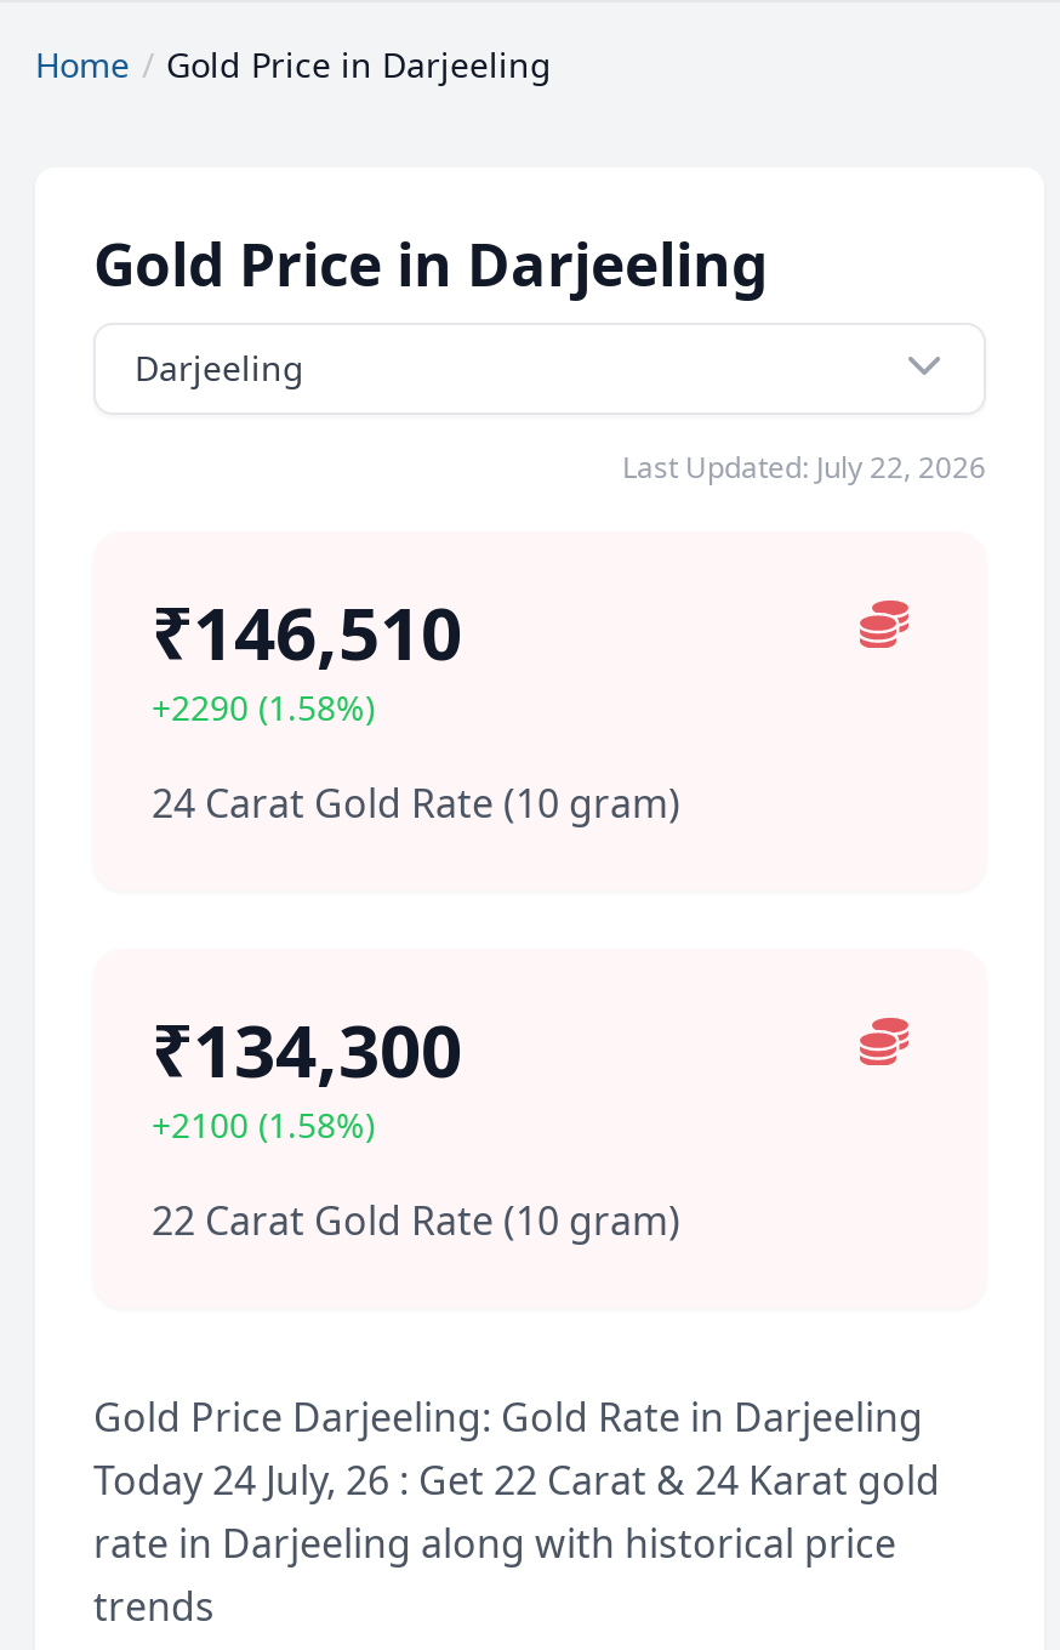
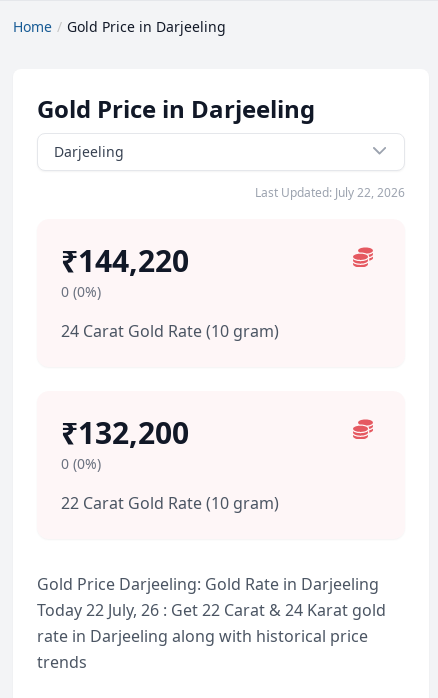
- ₹146,510
+ ₹144,220

- +2290 (1.58%)
+ 0 (0%)

- ₹134,300
+ ₹132,200

- +2100 (1.58%)
+ 0 (0%)

- Today 24 July, 26 : Get 22 Carat & 24 Karat gold
+ Today 22 July, 26 : Get 22 Carat & 24 Karat gold
